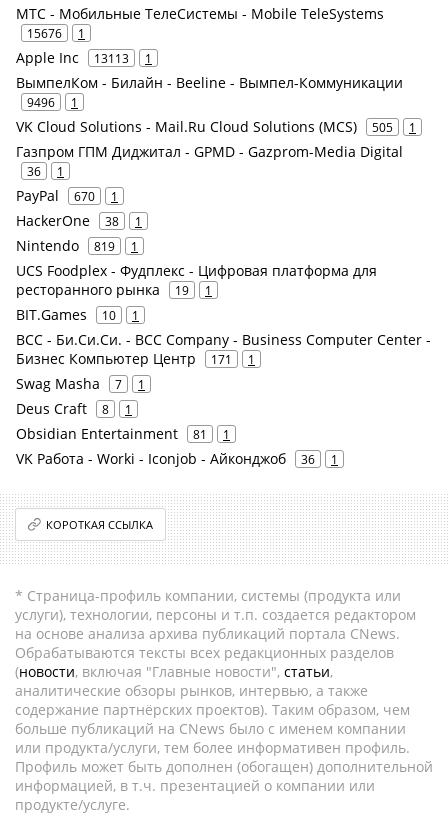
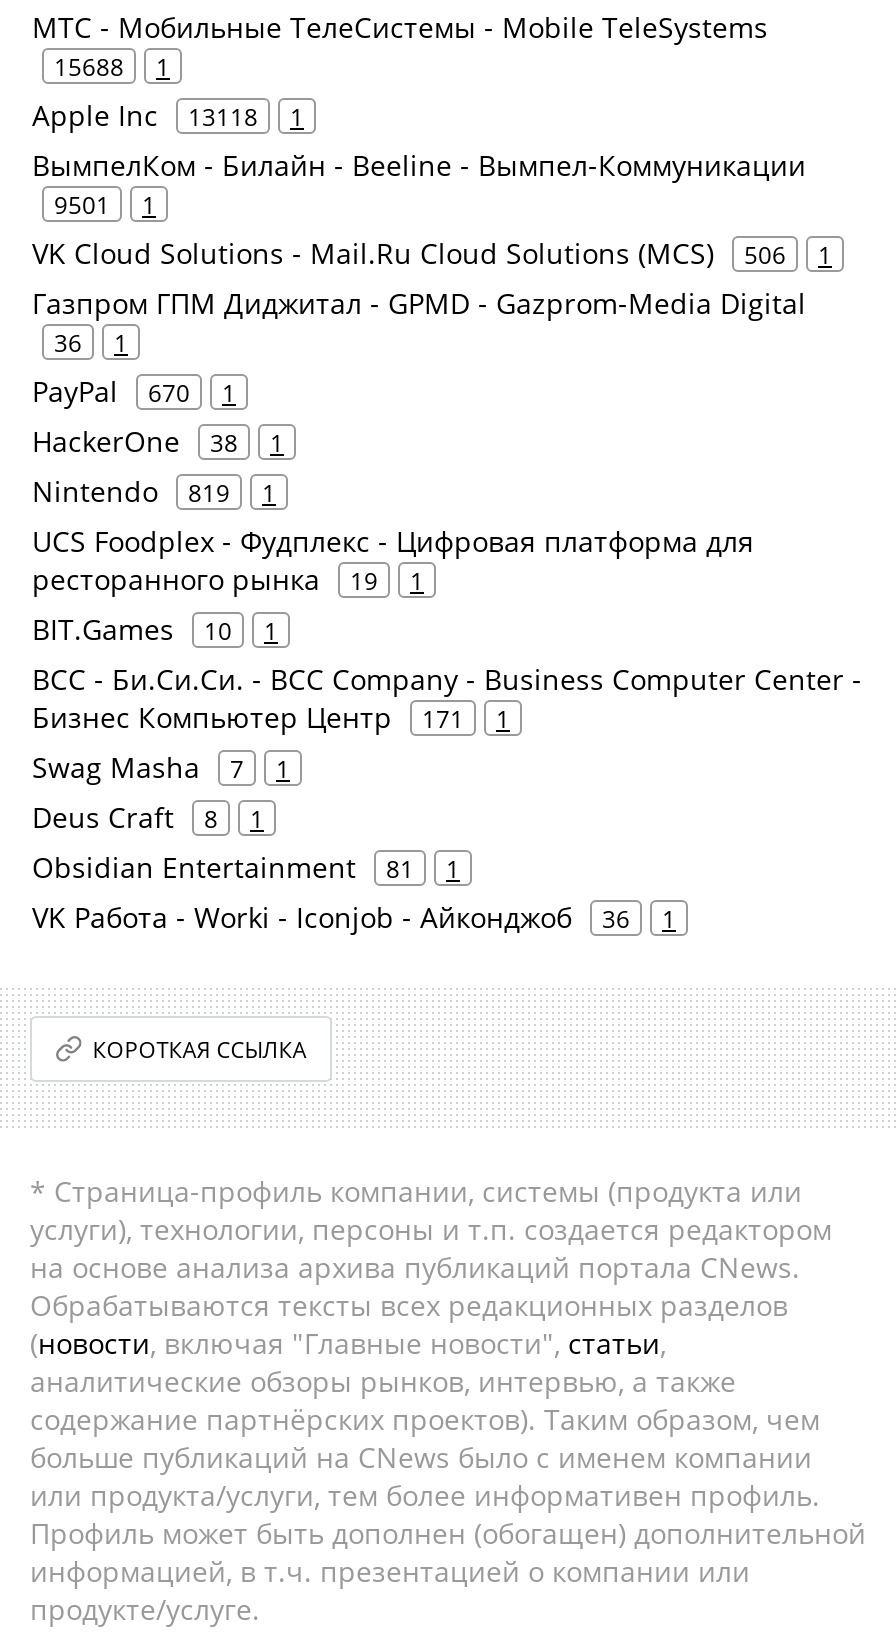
- 15676 1
+ 15688 1

- Apple Inc 13113 1
+ Apple Inc 13118 1

- 9496 1
+ 9501 1

- VK Cloud Solutions - Mail.Ru Cloud Solutions (MCS) 505 1
+ VK Cloud Solutions - Mail.Ru Cloud Solutions (MCS) 506 1
